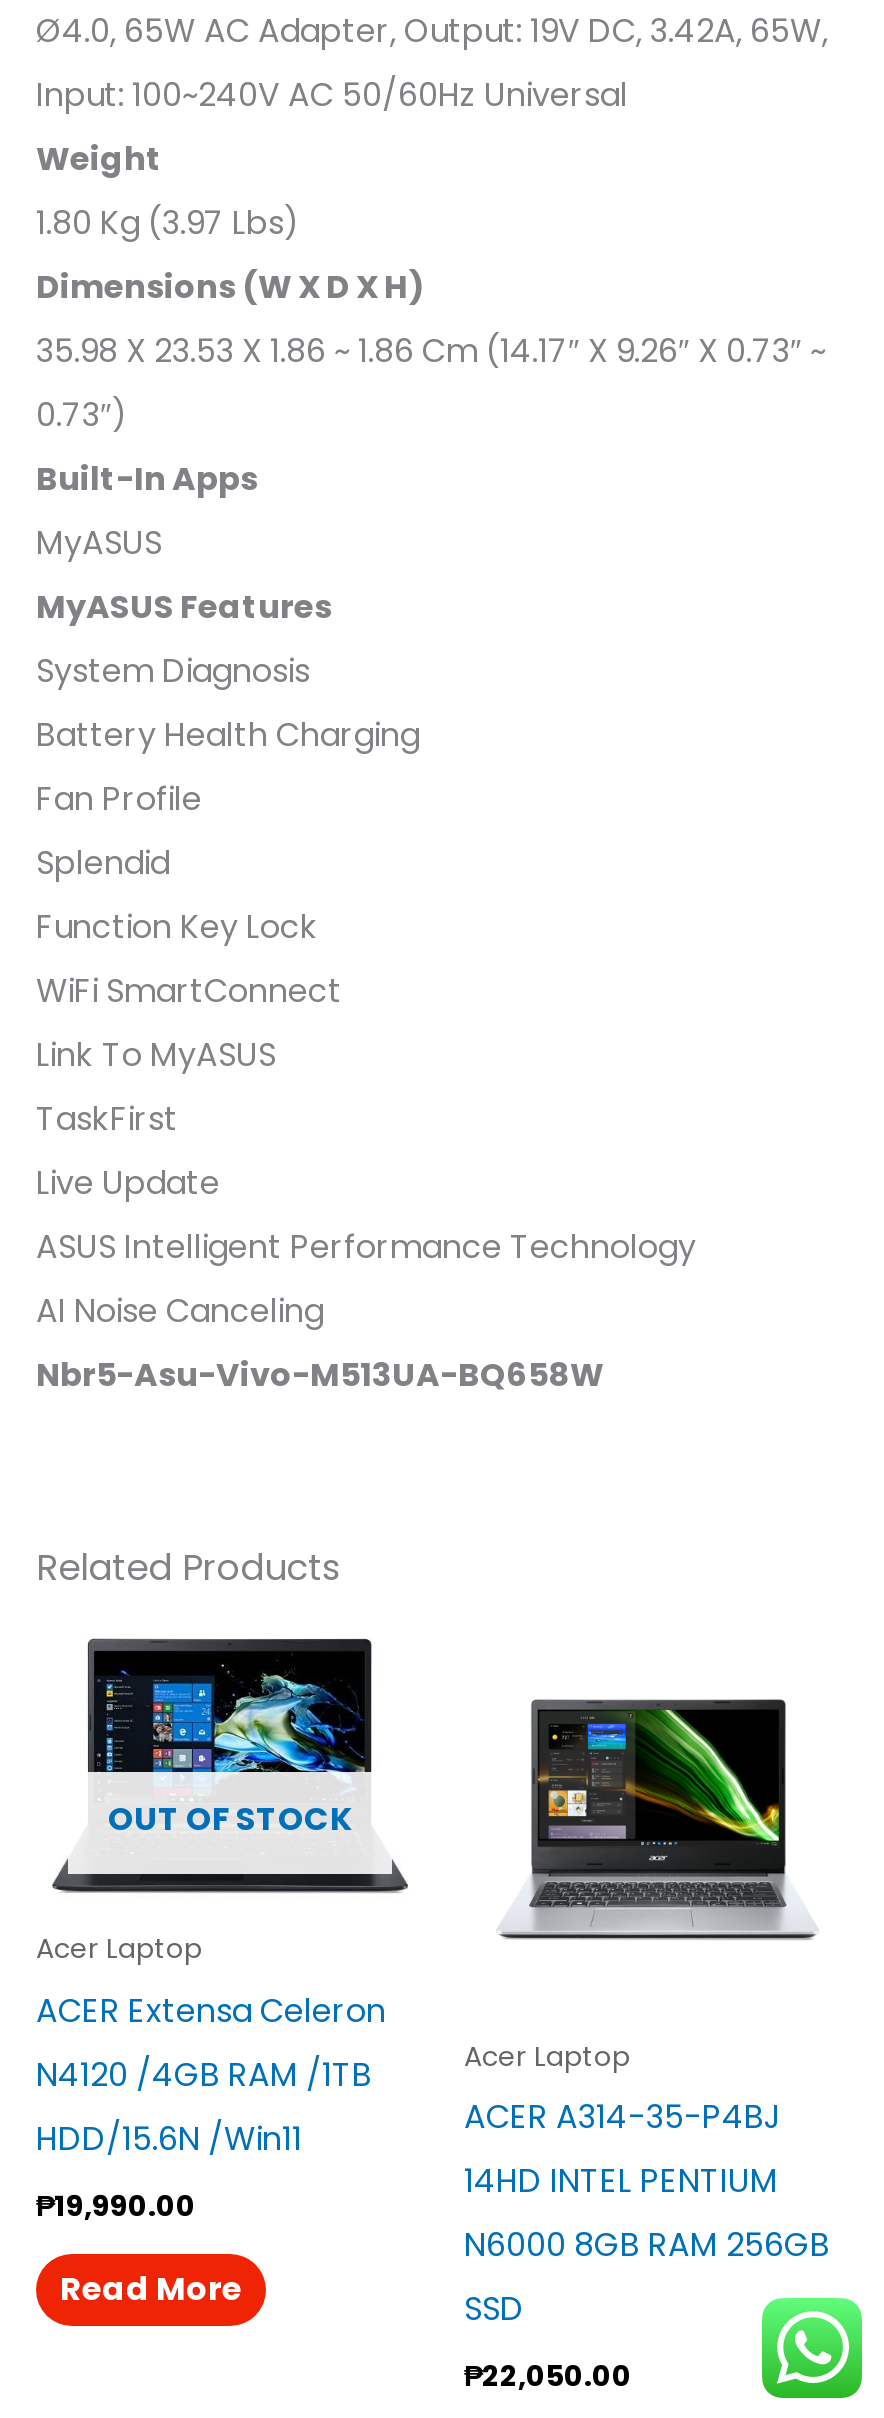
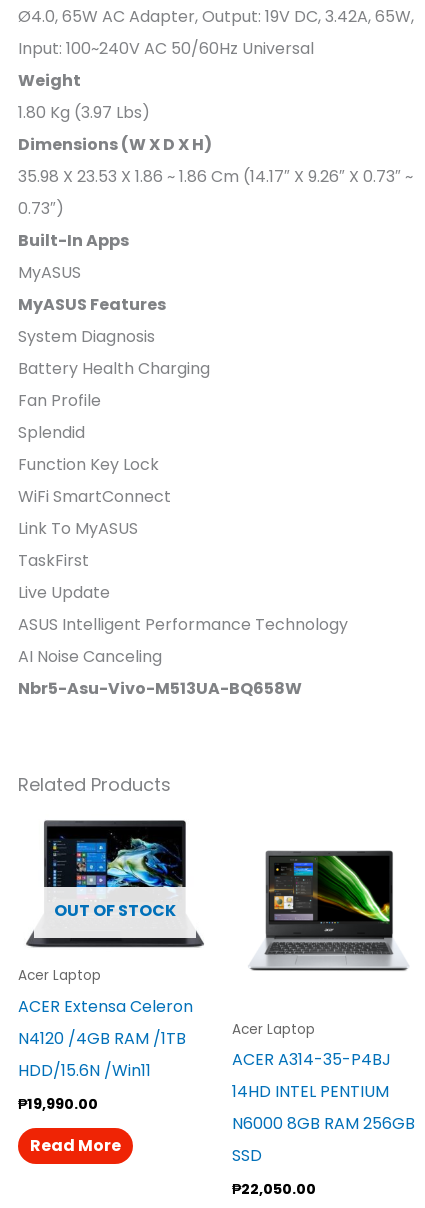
- [image]
